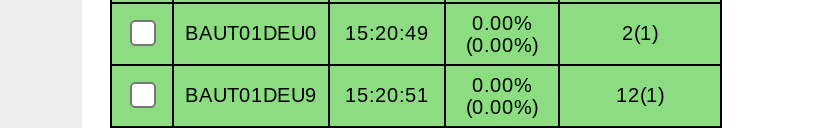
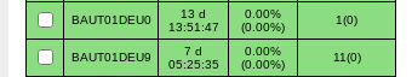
- 15:20:49
+ 13 d
+ 13:51:47

- 2(1)
+ 1(0)

- 15:20:51
+ 7 d
+ 05:25:35

- 12(1)
+ 11(0)
